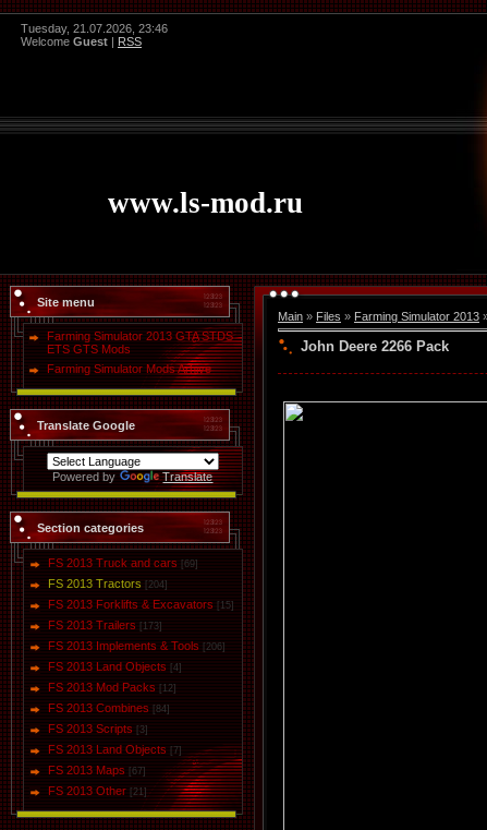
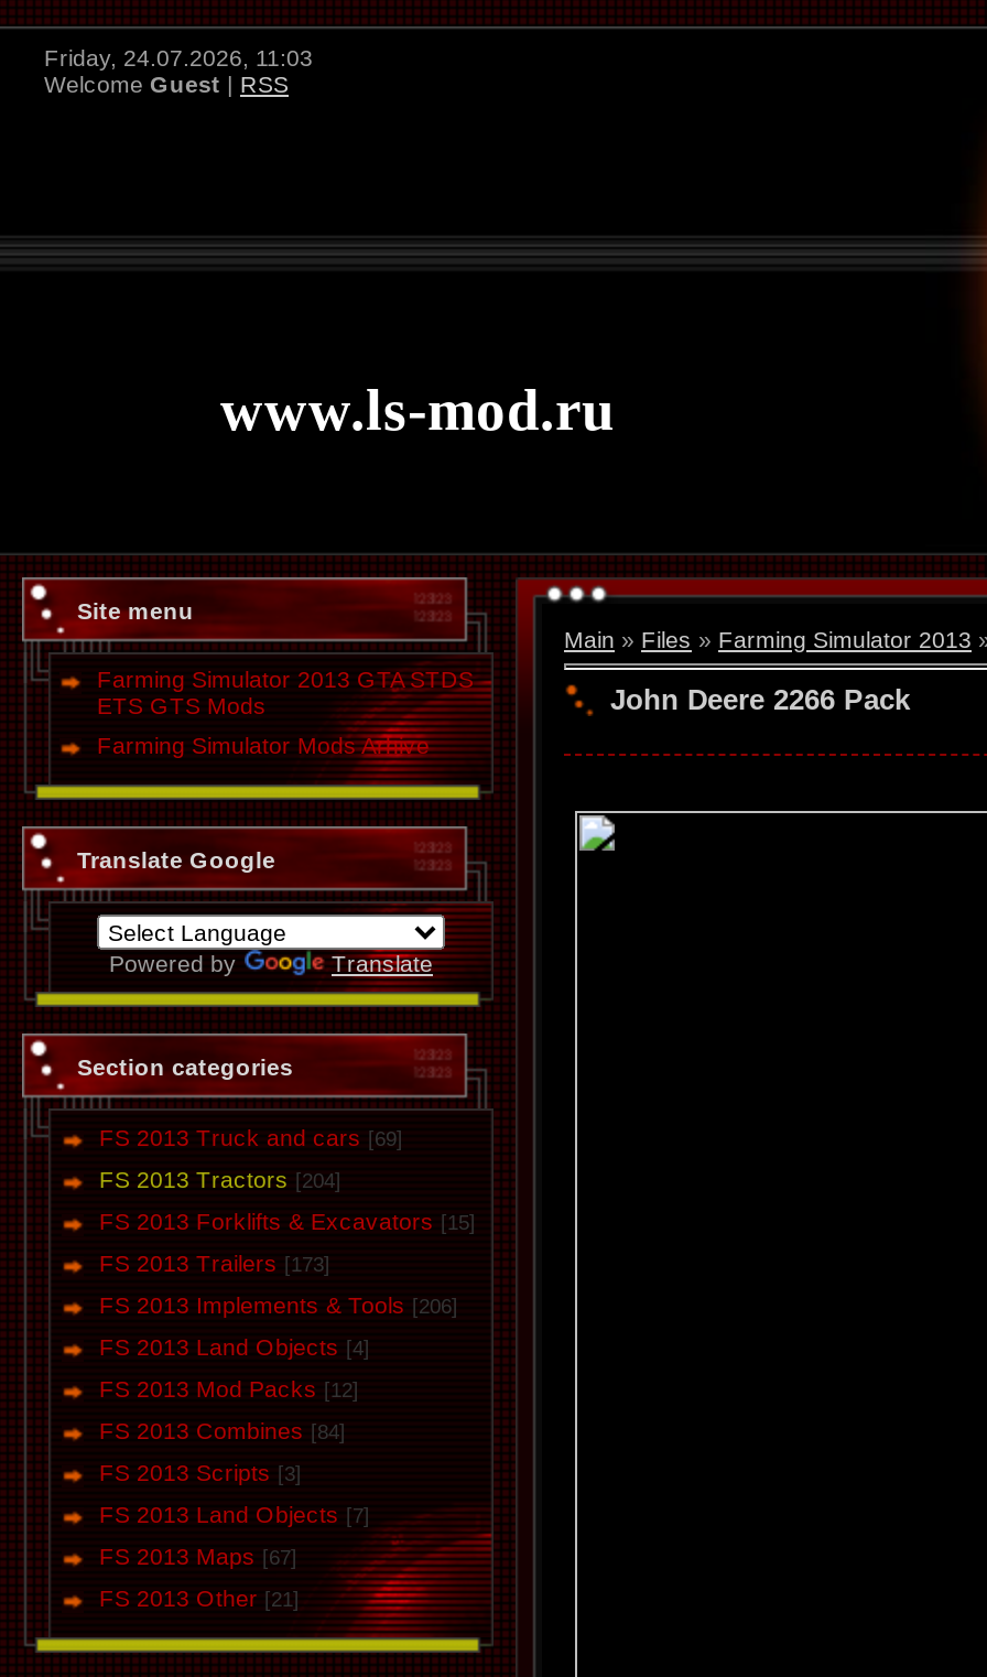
- Tuesday, 21.07.2026, 23:46
+ Friday, 24.07.2026, 11:03
